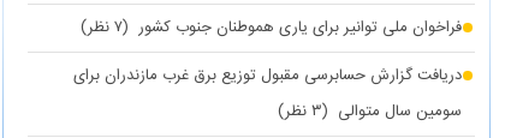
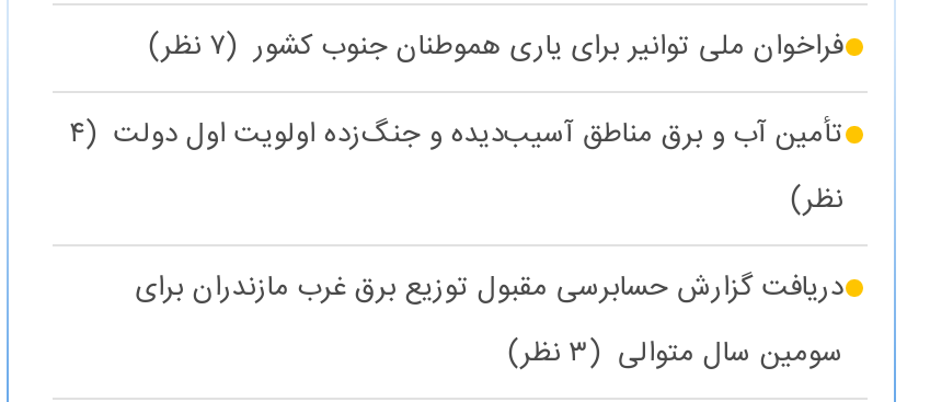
+ تأمین آب و برق مناطق آسیب‌دیده و جنگ‌زده اولویت اول دولت (۴
+ نظر)
